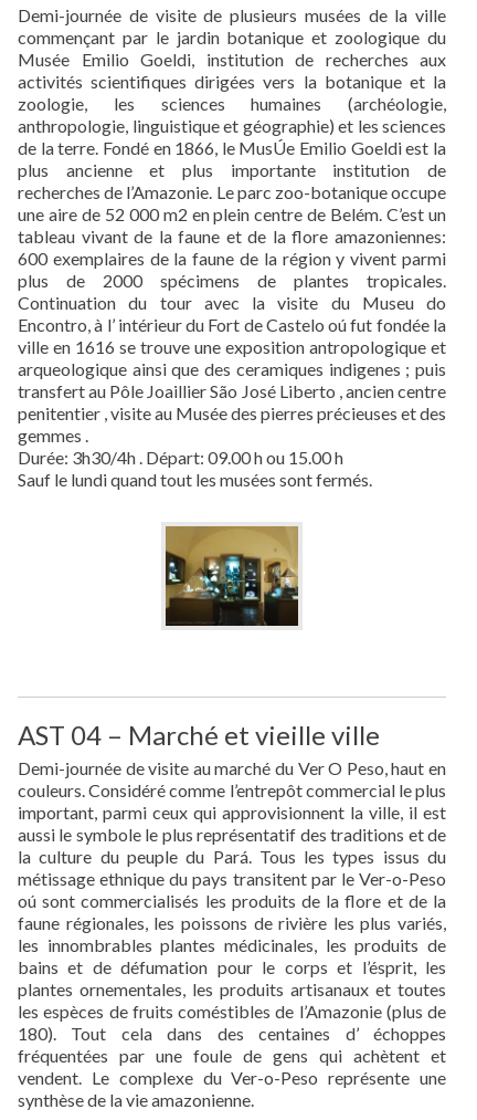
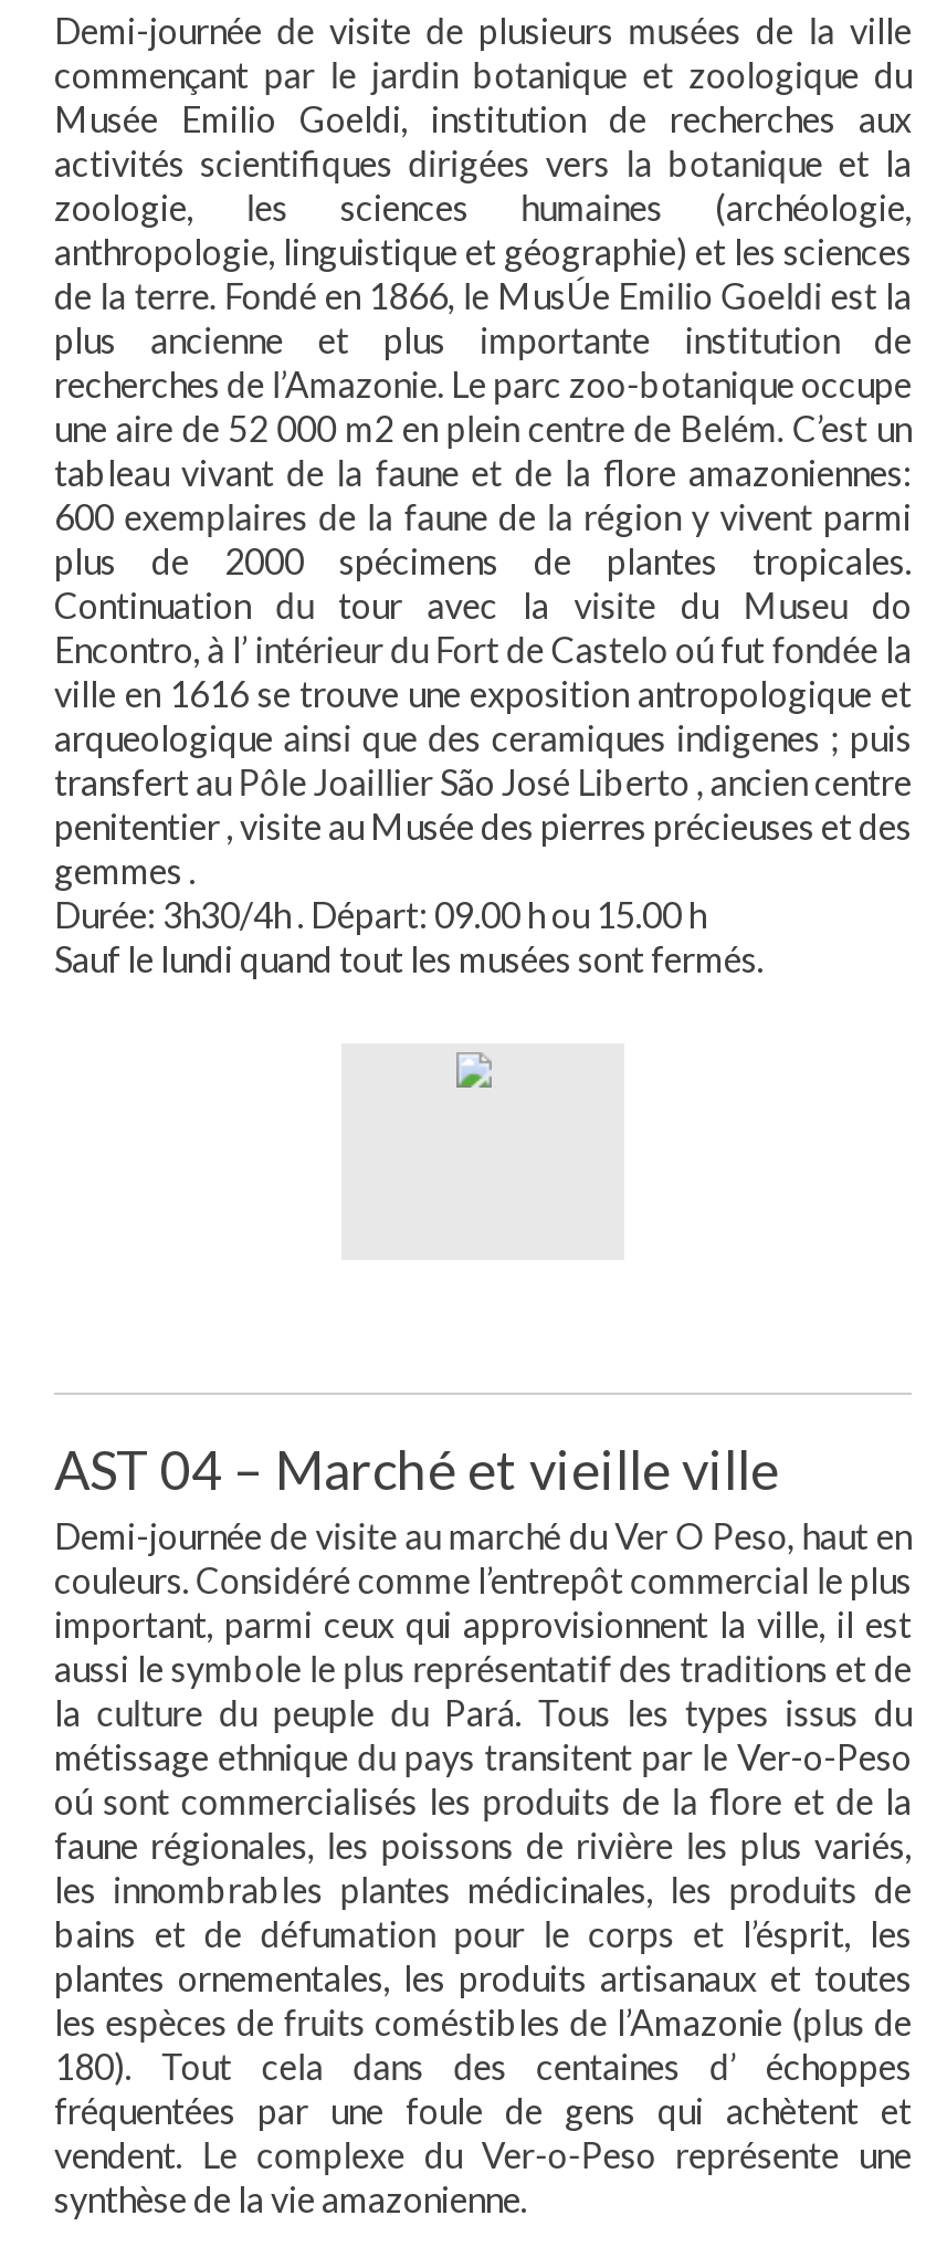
- [image]
